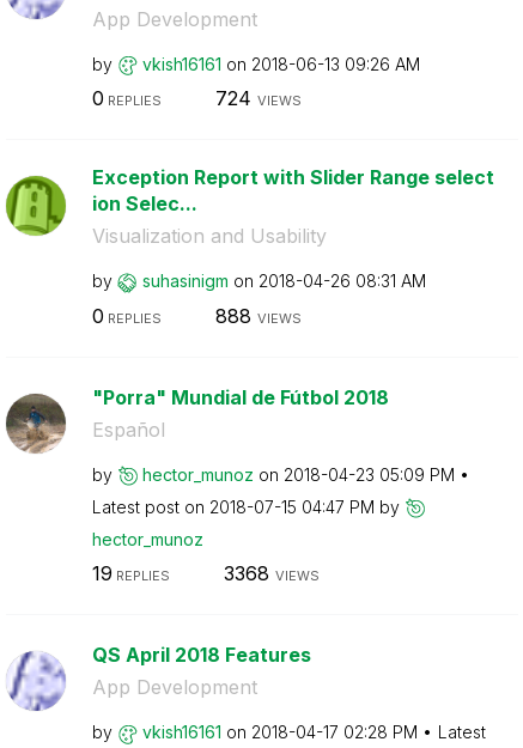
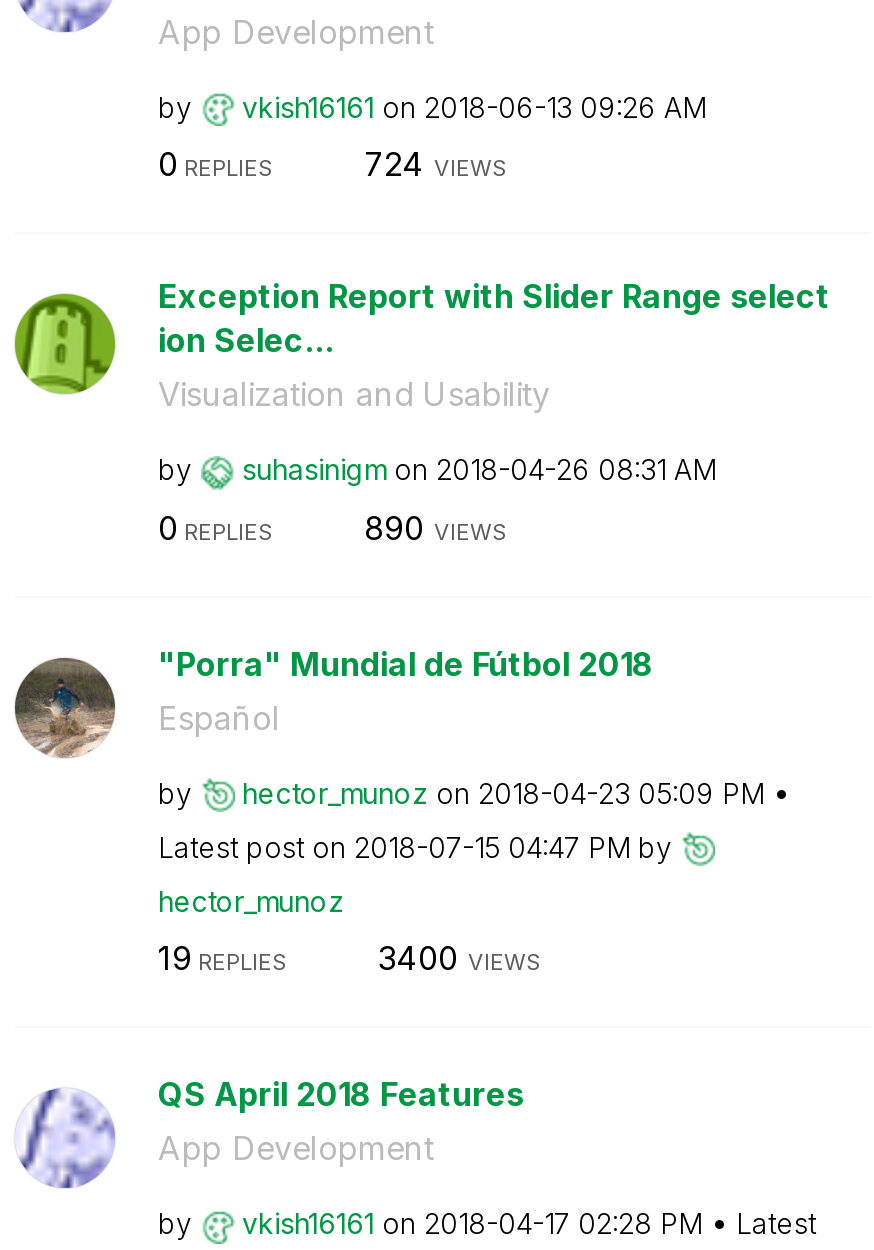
- 888 VIEWS
+ 890 VIEWS

- 3368 VIEWS
+ 3400 VIEWS
